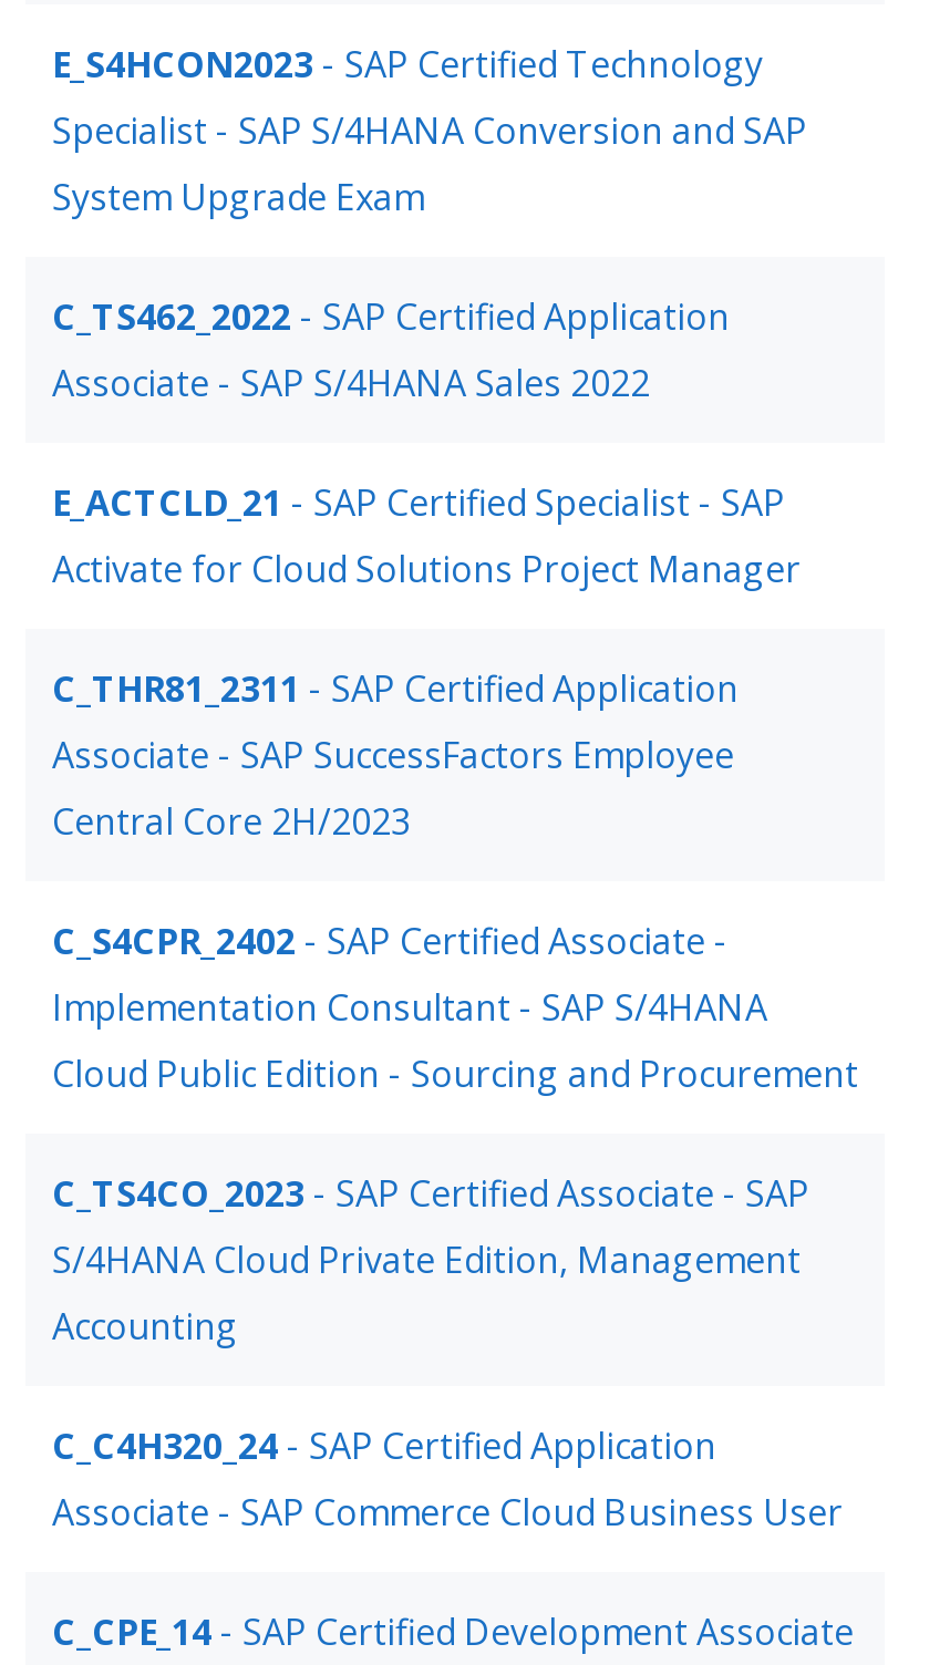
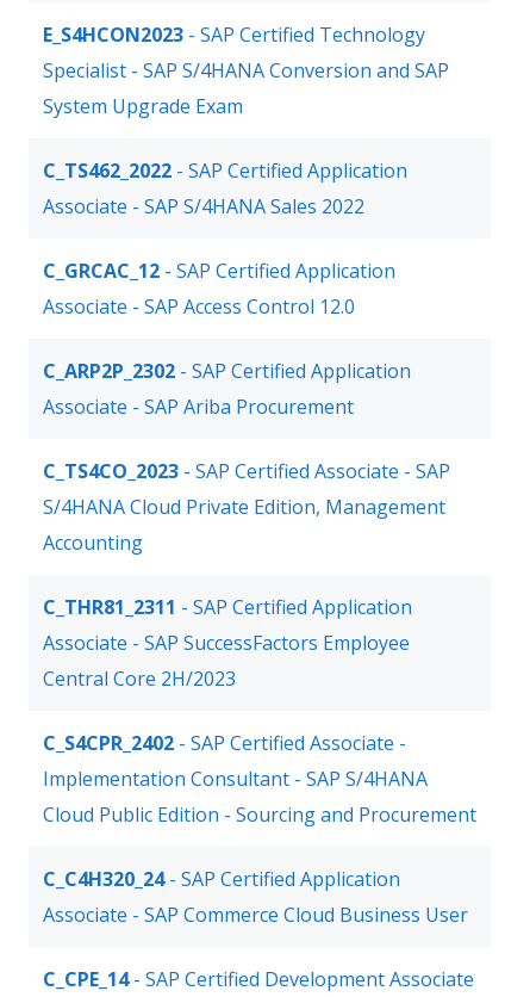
- E_ACTCLD_21 - SAP Certified Specialist - SAP
- Activate for Cloud Solutions Project Manager
+ C_GRCAC_12 - SAP Certified Application
+ Associate - SAP Access Control 12.0
+ C_ARP2P_2302 - SAP Certified Application
+ Associate - SAP Ariba Procurement

moved down: C_THR81_2311 - SAP Certified Application | Associate - SAP SuccessFactors Employee | Central Core 2H/2023 | C_S4CPR_2402 - SAP Certified Associate - | Implementation Consultant - SAP S/4HANA | Cloud Public Edition - Sourcing and Procurement

moved up: C_TS4CO_2023 - SAP Certified Associate - SAP | S/4HANA Cloud Private Edition, Management | Accounting
